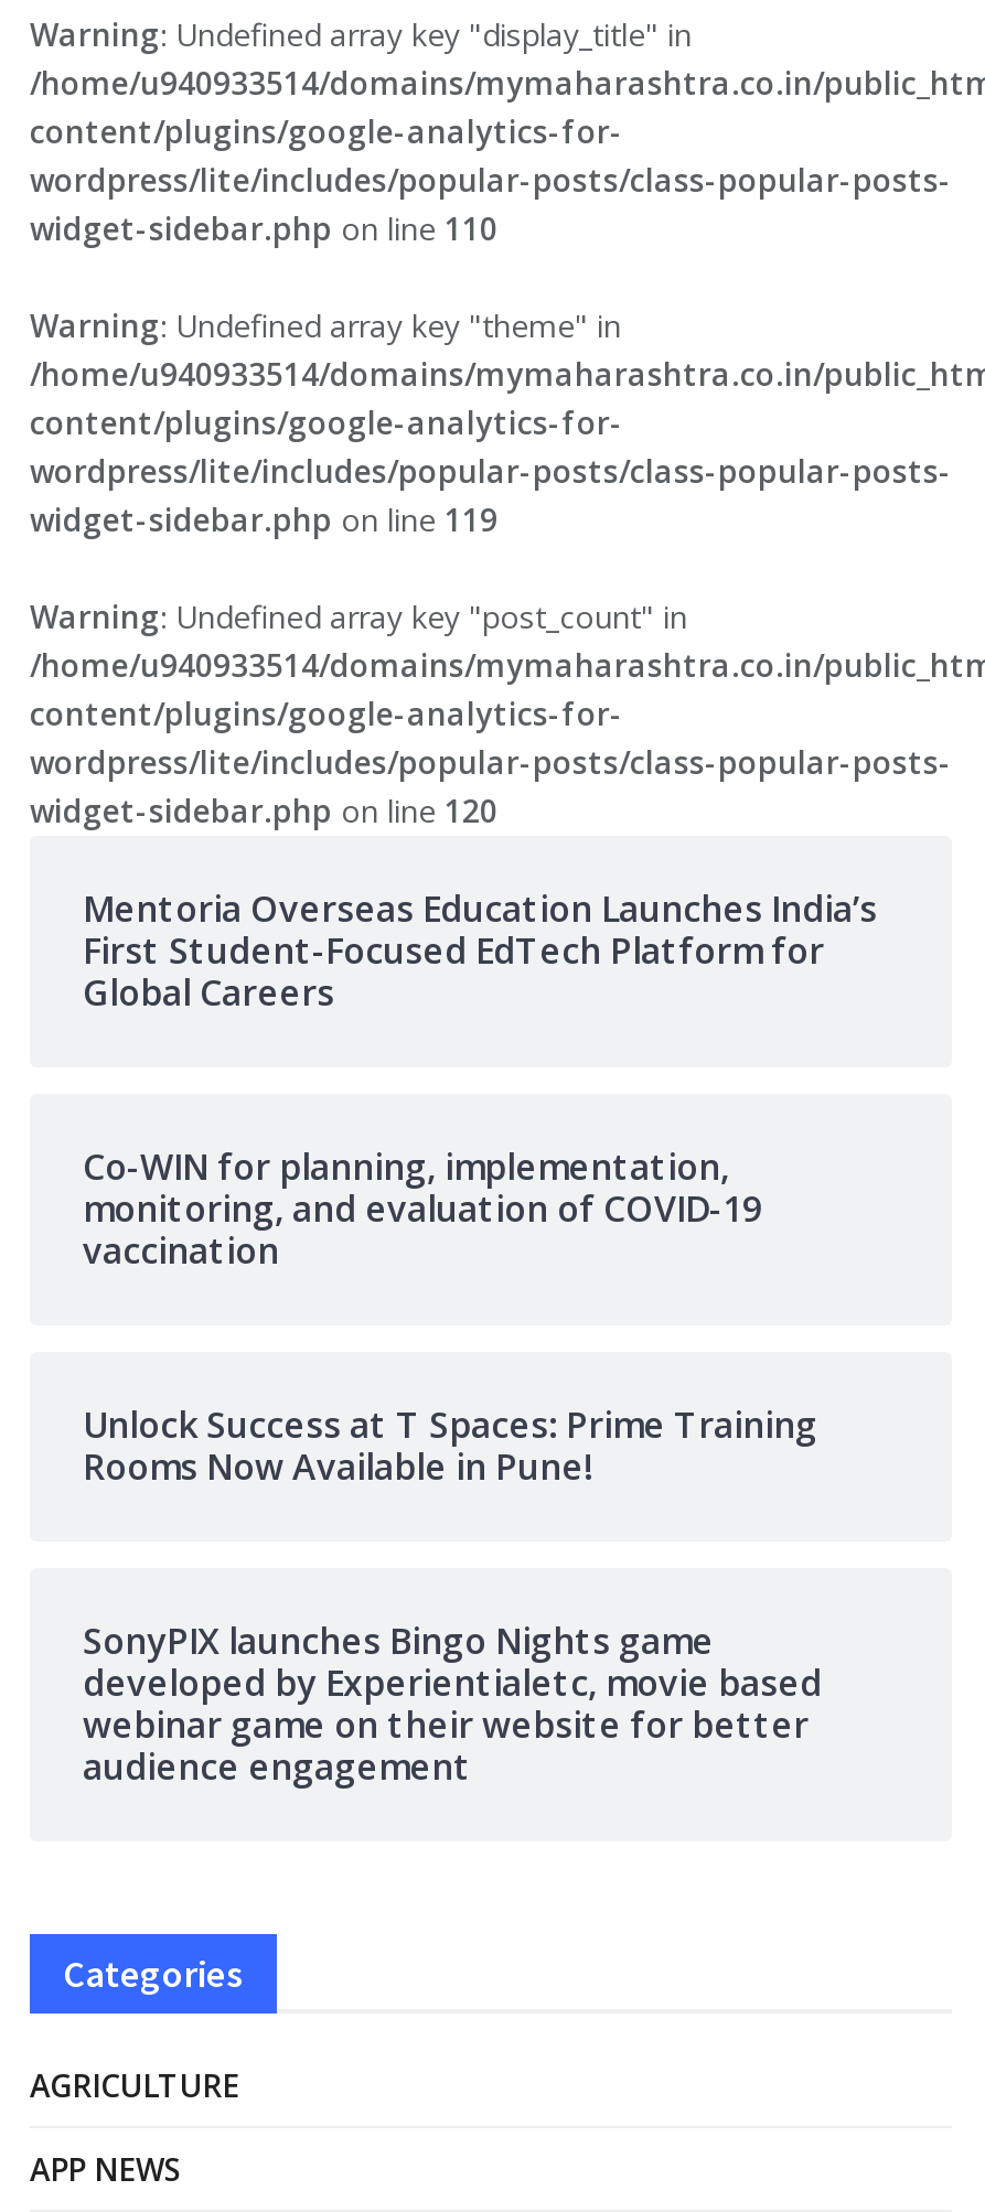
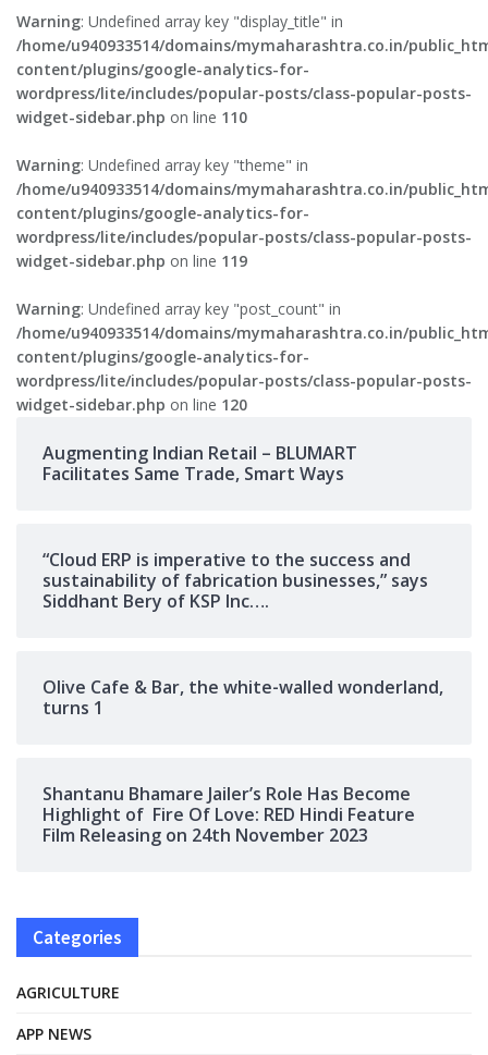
- Mentoria Overseas Education Launches India’s
- First Student-Focused EdTech Platform for
- Global Careers
+ Augmenting Indian Retail – BLUMART
+ Facilitates Same Trade, Smart Ways

- Co-WIN for planning, implementation,
- monitoring, and evaluation of COVID-19
- vaccination
+ “Cloud ERP is imperative to the success and
+ sustainability of fabrication businesses,” says
+ Siddhant Bery of KSP Inc….

- Unlock Success at T Spaces: Prime Training
- Rooms Now Available in Pune!
+ Olive Cafe & Bar, the white-walled wonderland,
+ turns 1

- SonyPIX launches Bingo Nights game
- developed by Experientialetc, movie based
- webinar game on their website for better
- audience engagement
+ Shantanu Bhamare Jailer’s Role Has Become
+ Highlight of Fire Of Love: RED Hindi Feature
+ Film Releasing on 24th November 2023
